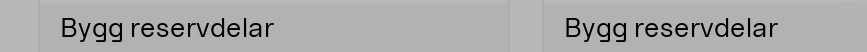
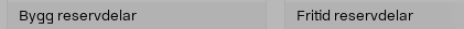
- Bygg reservdelar
+ Fritid reservdelar
